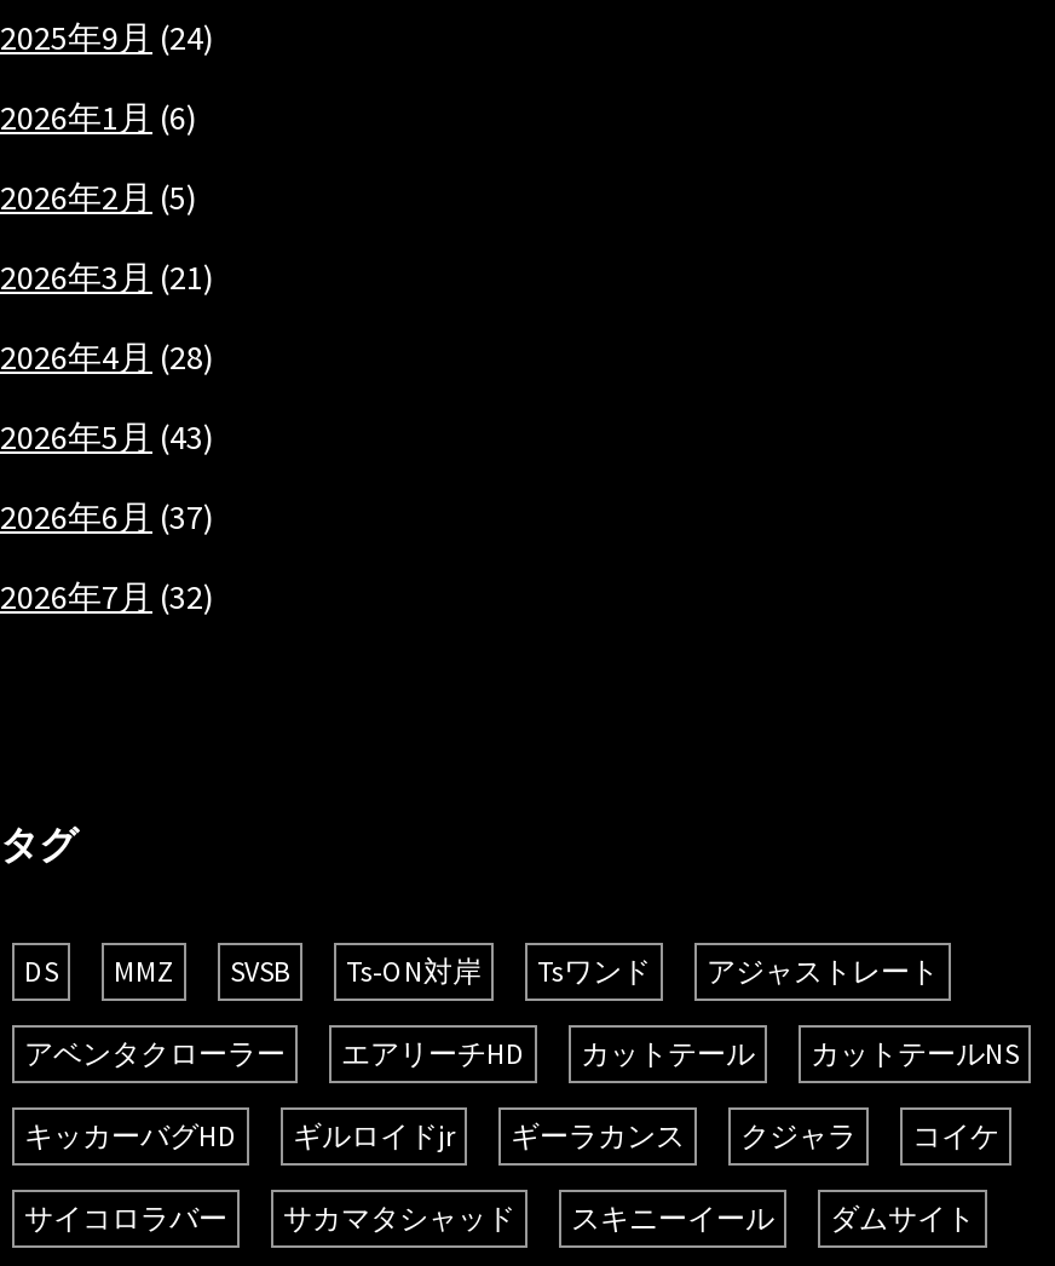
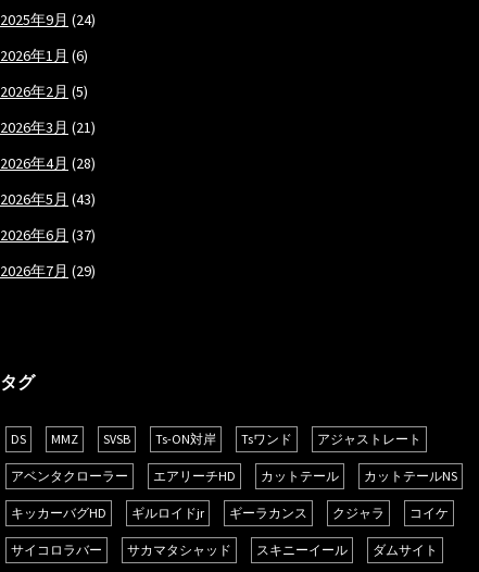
- 2026年7月(32)
+ 2026年7月(29)
